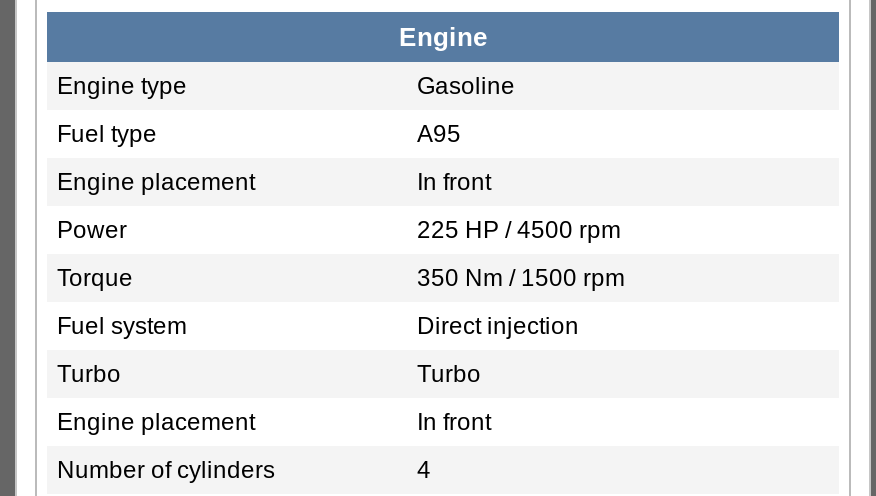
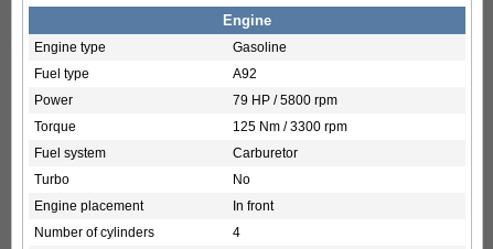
- A95
- Engine placement
- In front
+ A92

- 225 HP / 4500 rpm
+ 79 HP / 5800 rpm

- 350 Nm / 1500 rpm
+ 125 Nm / 3300 rpm

- Direct injection
+ Carburetor

- Turbo
+ No
